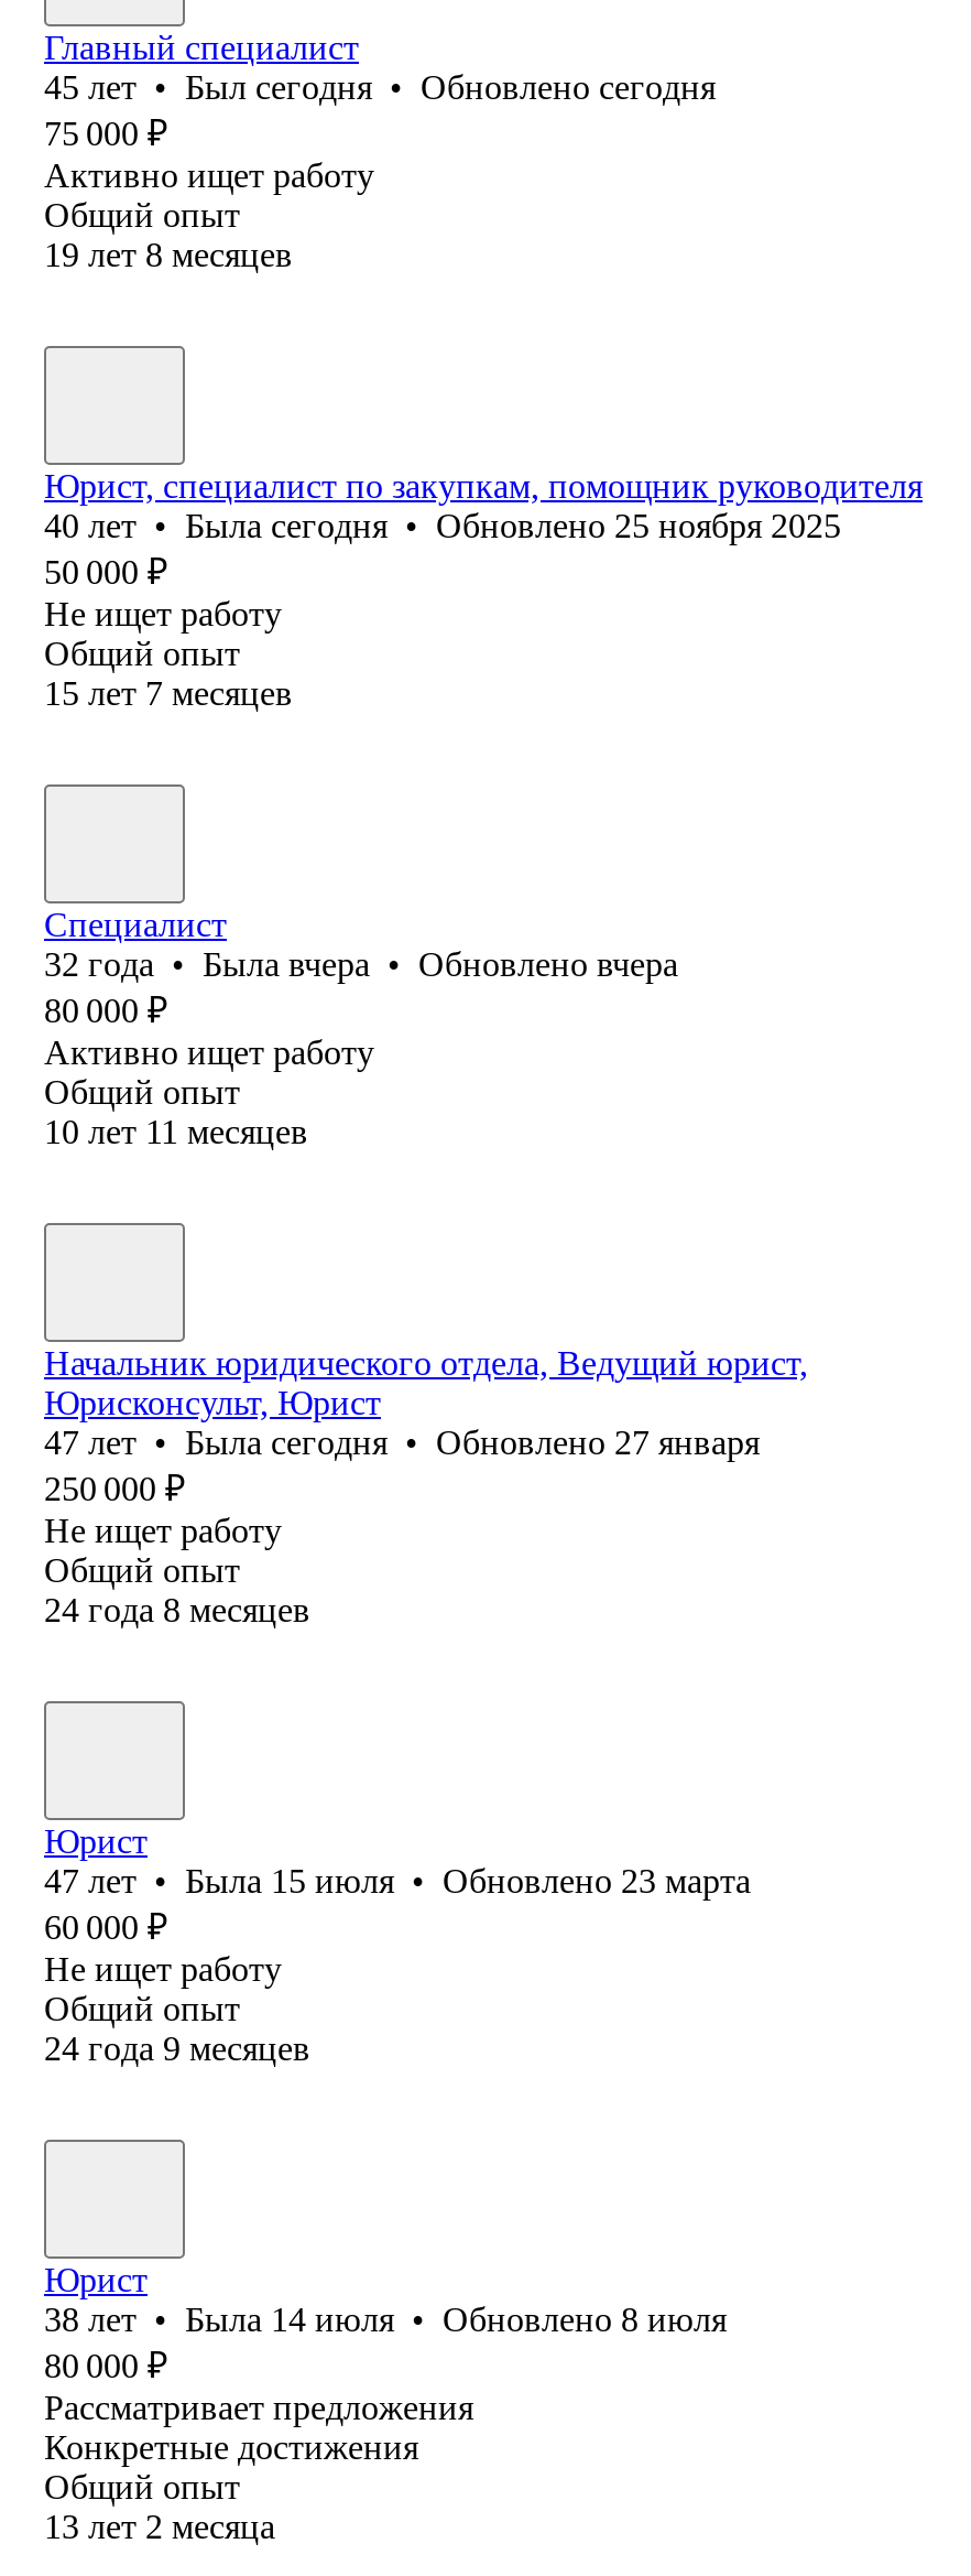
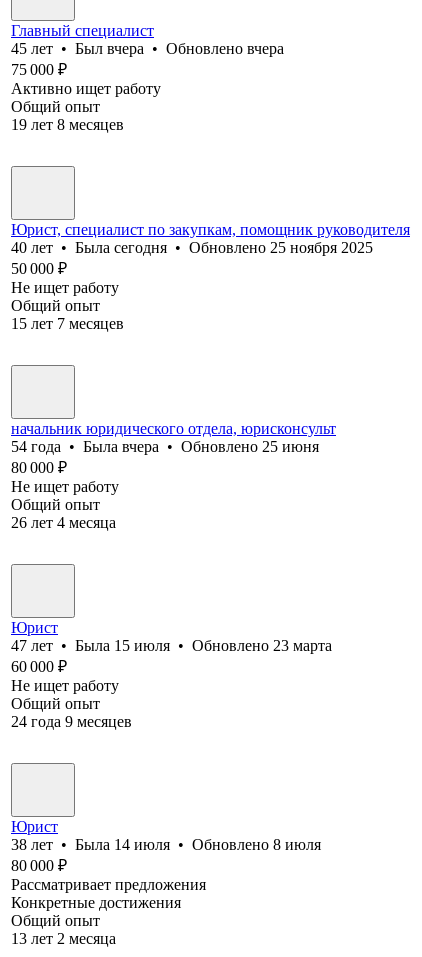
- 45 лет • Был сегодня • Обновлено сегодня
+ 45 лет • Был вчера • Обновлено вчера

- Специалист
- 32 года • Была вчера • Обновлено вчера
+ начальник юридического отдела, юрисконсульт
+ 54 года • Была вчера • Обновлено 25 июня

- Активно ищет работу
- Общий опыт
- 10 лет 11 месяцев

- Начальник юридического отдела, Ведущий юрист,
- Юрисконсульт, Юрист
- 47 лет • Была сегодня • Обновлено 27 января
- 250 000 ₽

- 24 года 8 месяцев
+ 26 лет 4 месяца
